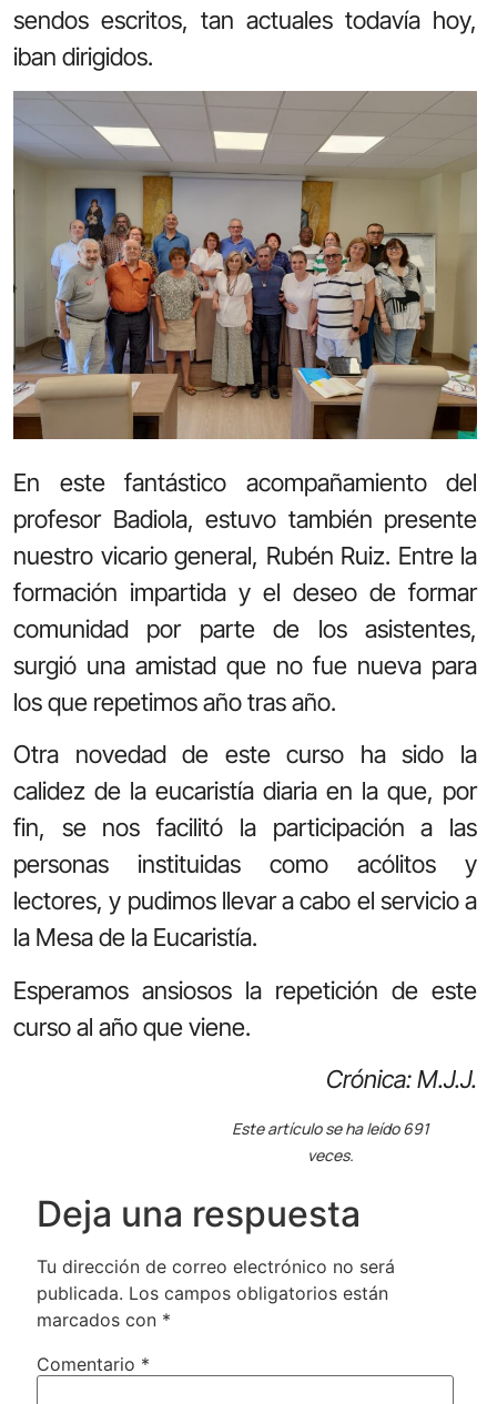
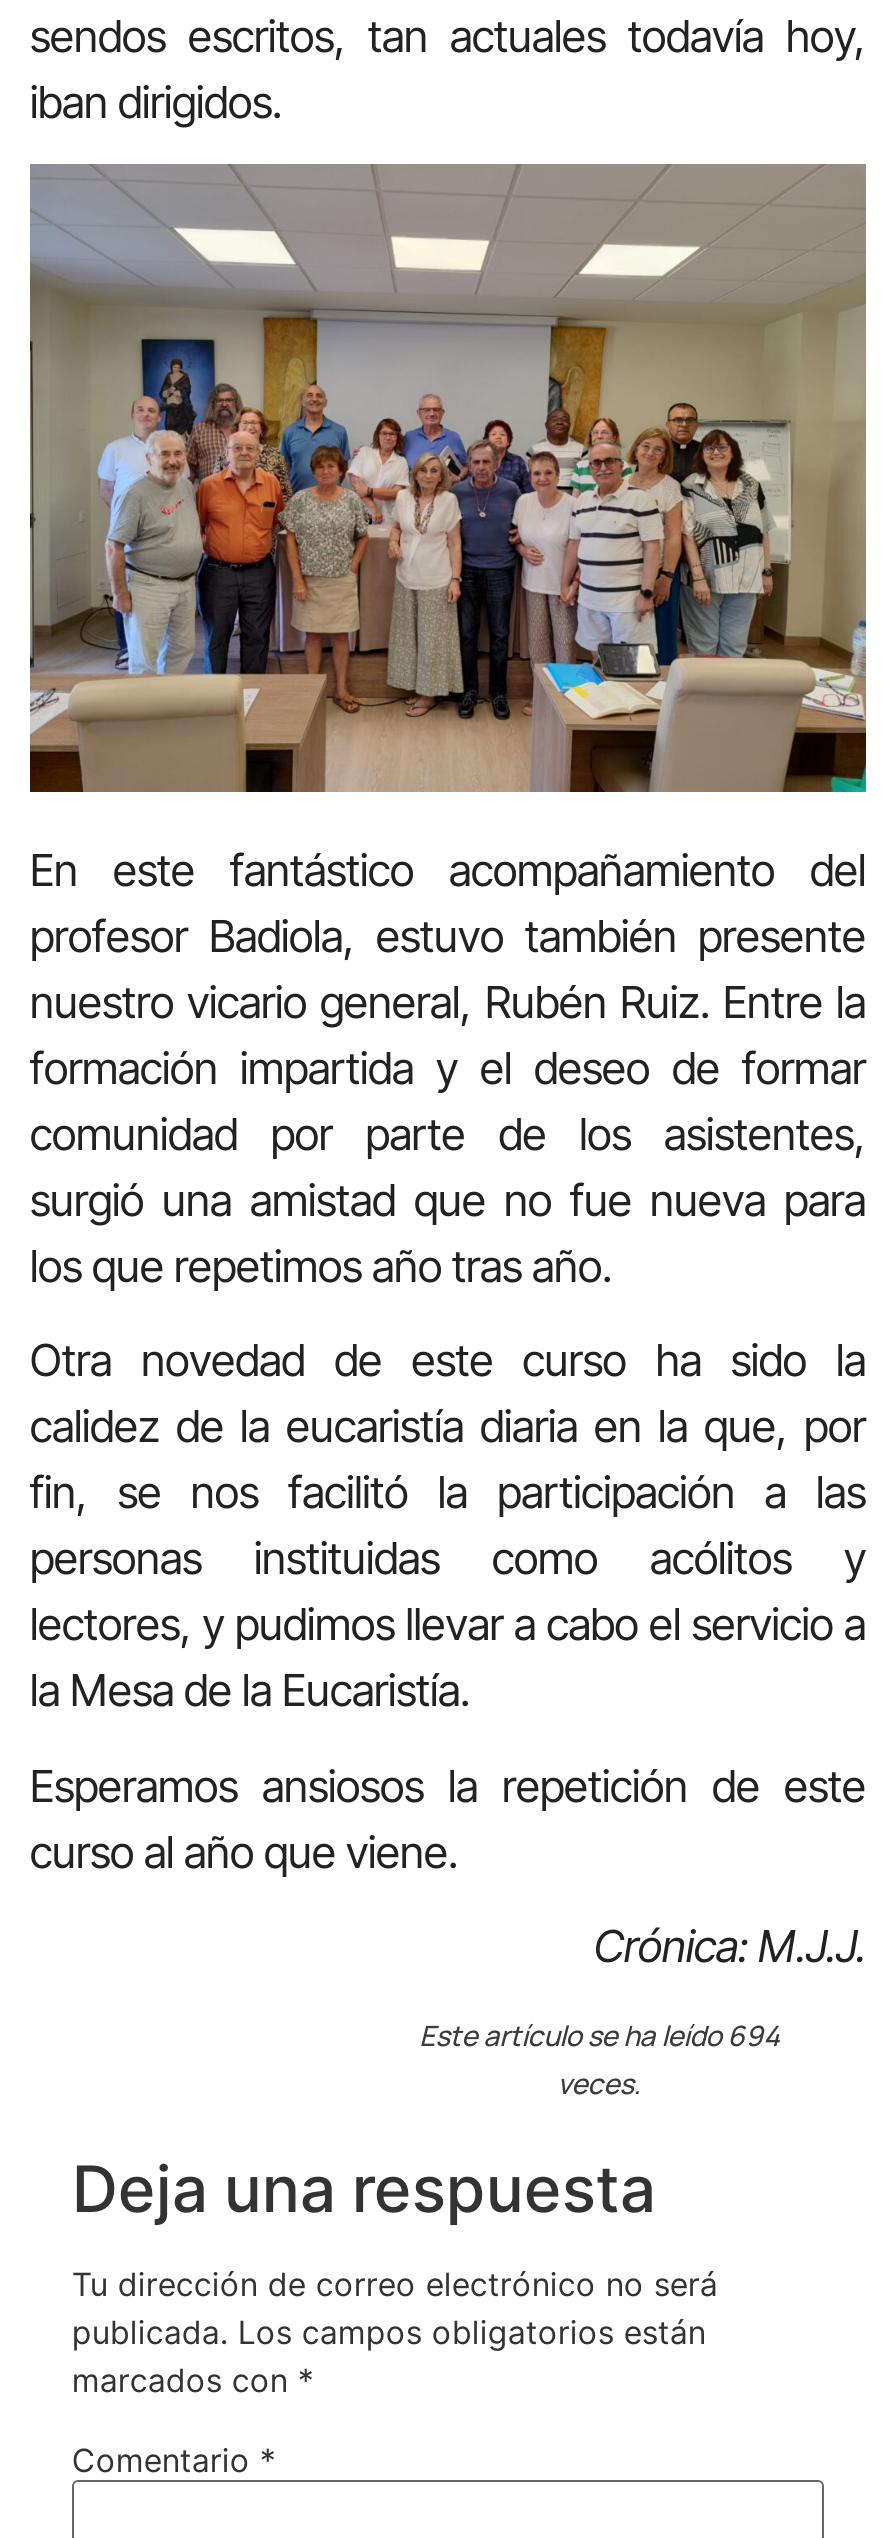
- Este artículo se ha leído 691
+ Este artículo se ha leído 694
